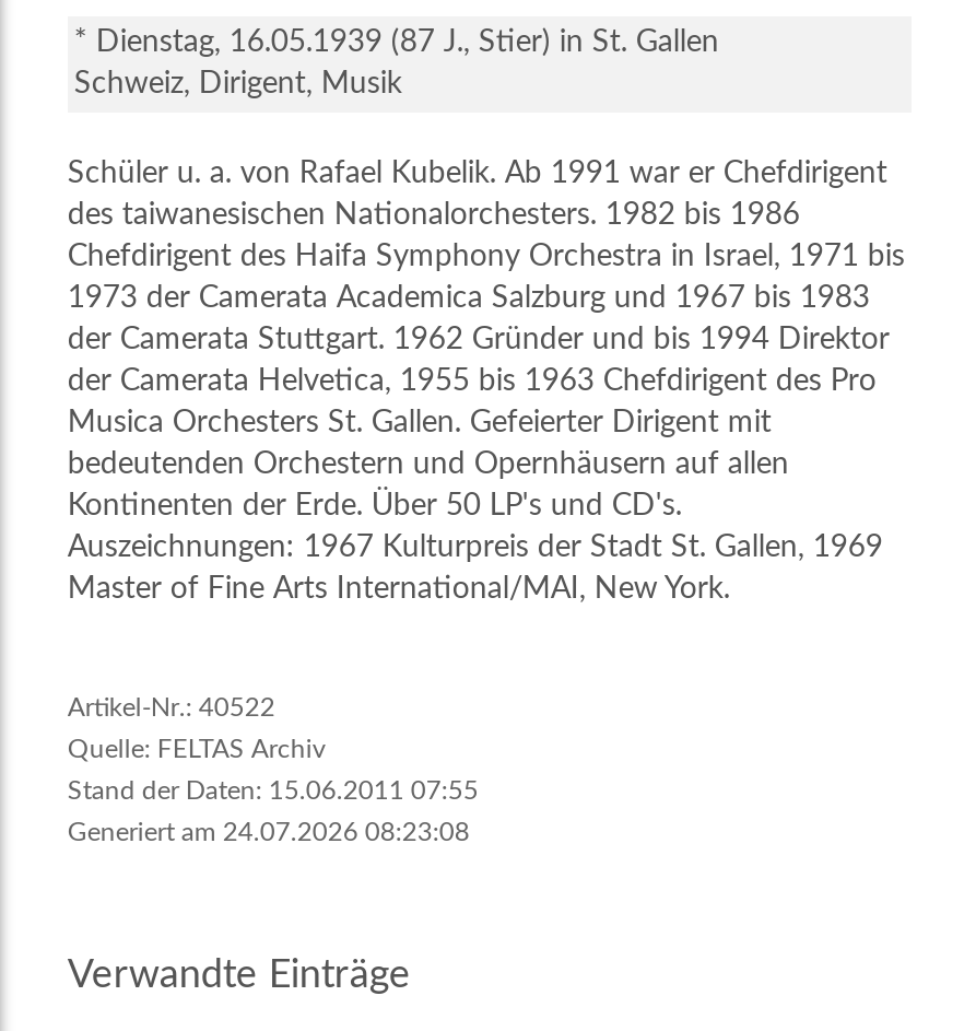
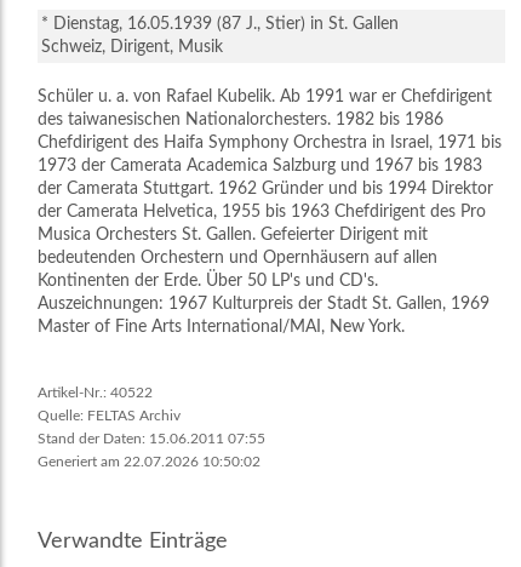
- Generiert am 24.07.2026 08:23:08
+ Generiert am 22.07.2026 10:50:02
